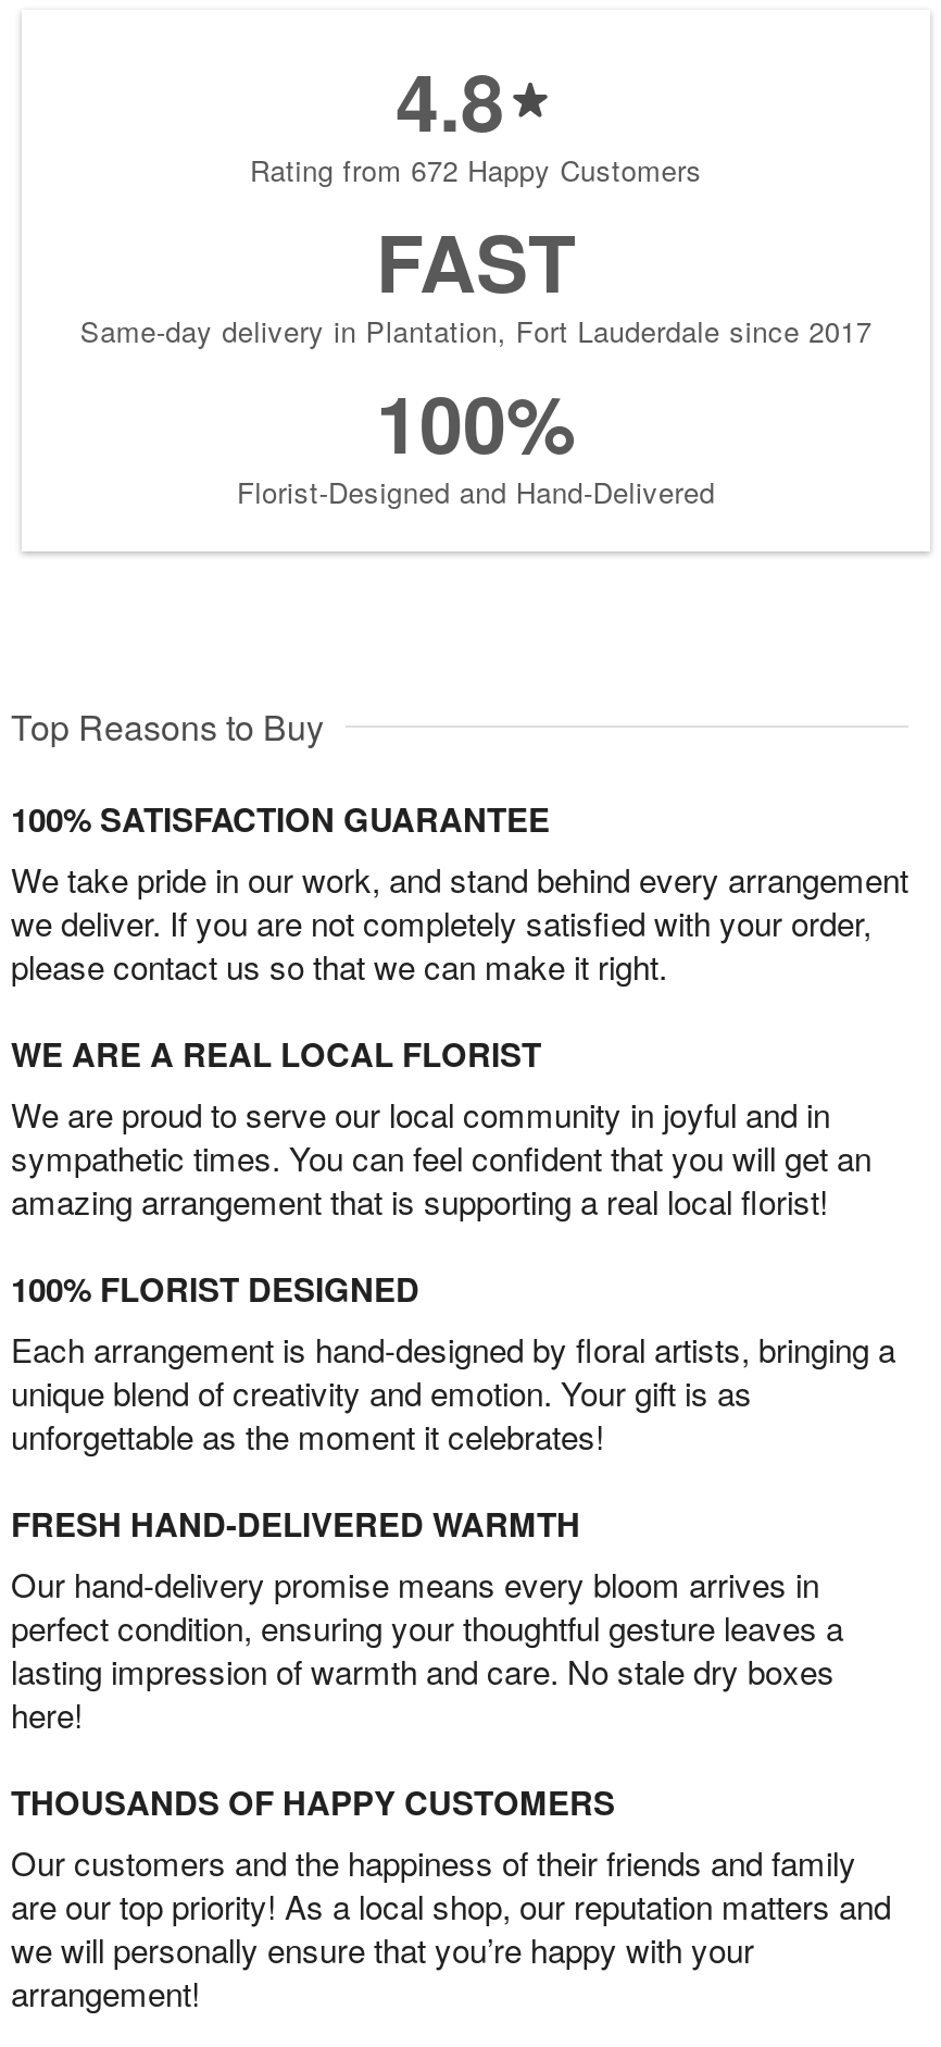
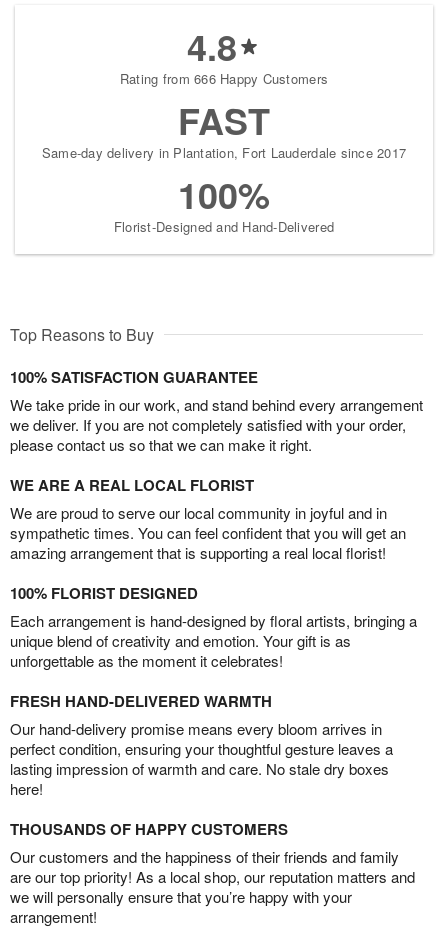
- Rating from 672 Happy Customers
+ Rating from 666 Happy Customers
